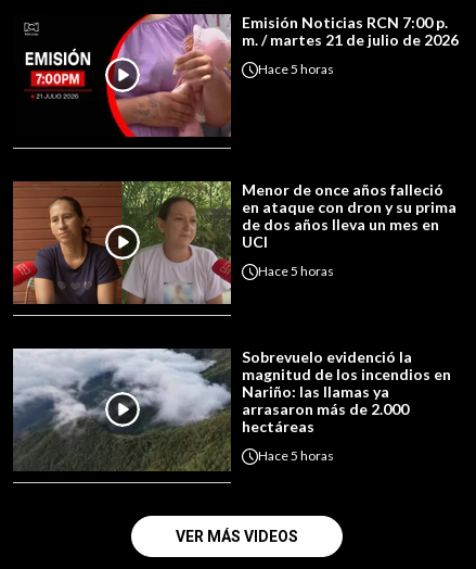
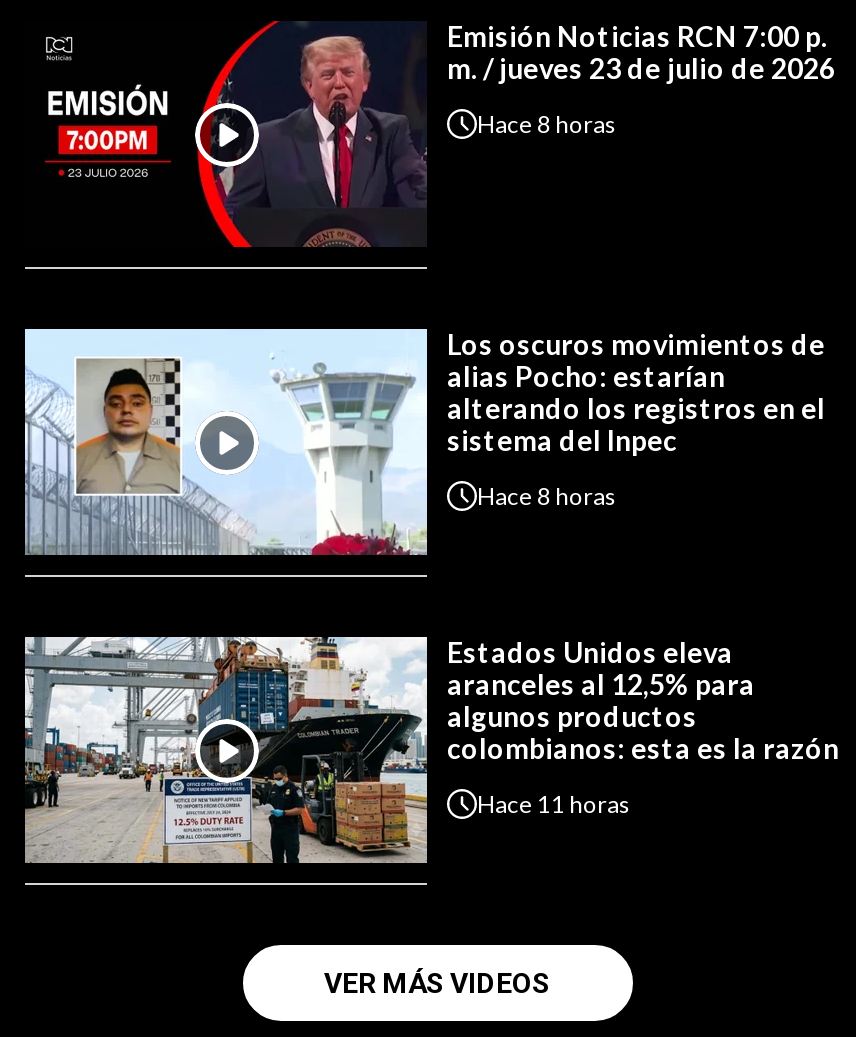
- [image]
- m. / martes 21 de julio de 2026
+ [image]
+ m. / jueves 23 de julio de 2026

- Hace 5 horas
+ Hace 8 horas

- [image]
- Menor de once años falleció
- en ataque con dron y su prima
- de dos años lleva un mes en
- UCI
+ [image]
+ Los oscuros movimientos de
+ alias Pocho: estarían
+ alterando los registros en el
+ sistema del Inpec

- Hace 5 horas
+ Hace 8 horas

- [image]
- Sobrevuelo evidenció la
- magnitud de los incendios en
- Nariño: las llamas ya
- arrasaron más de 2.000
- hectáreas
+ [image]
+ Estados Unidos eleva
+ aranceles al 12,5% para
+ algunos productos
+ colombianos: esta es la razón

- Hace 5 horas
+ Hace 11 horas
